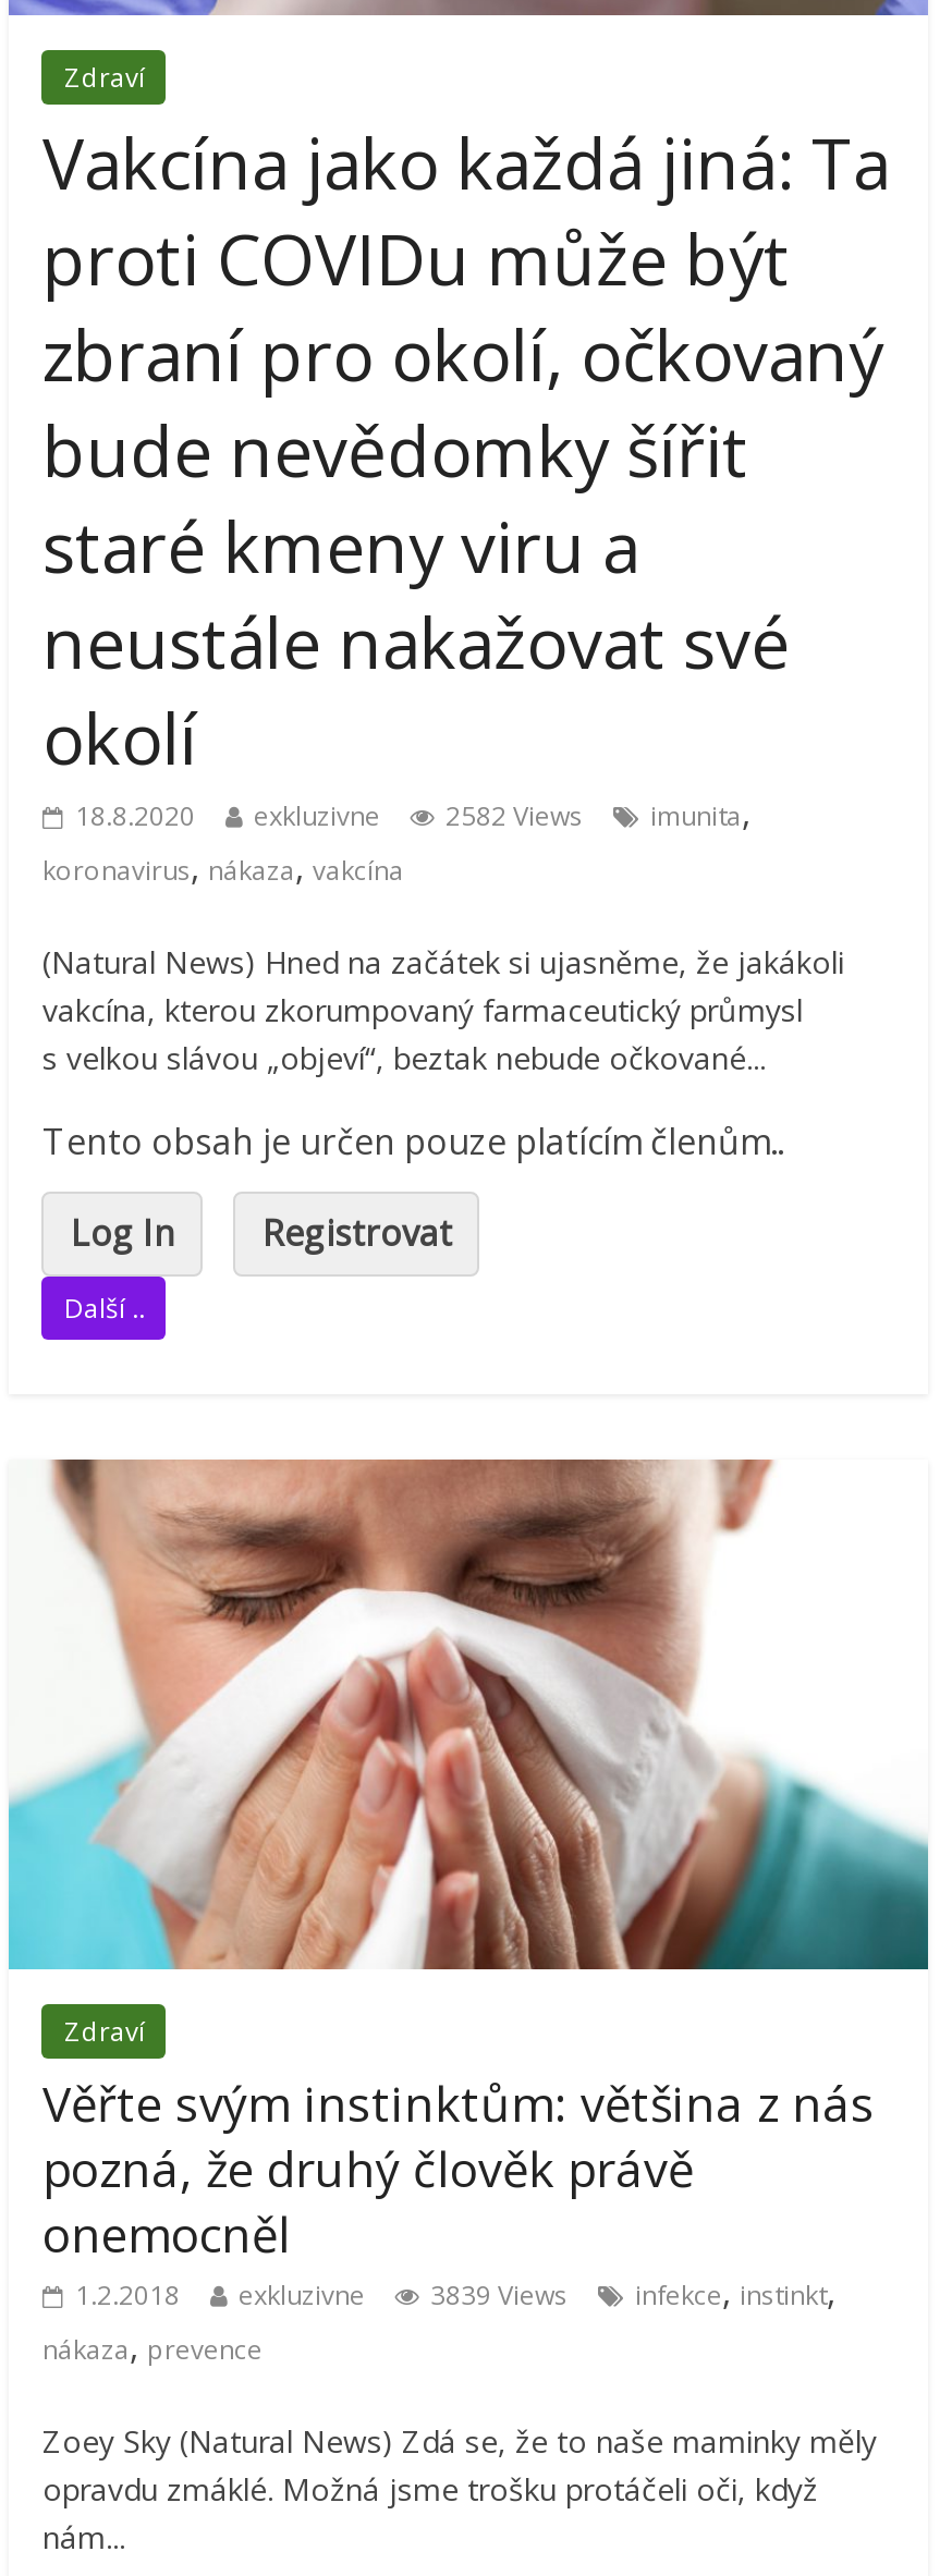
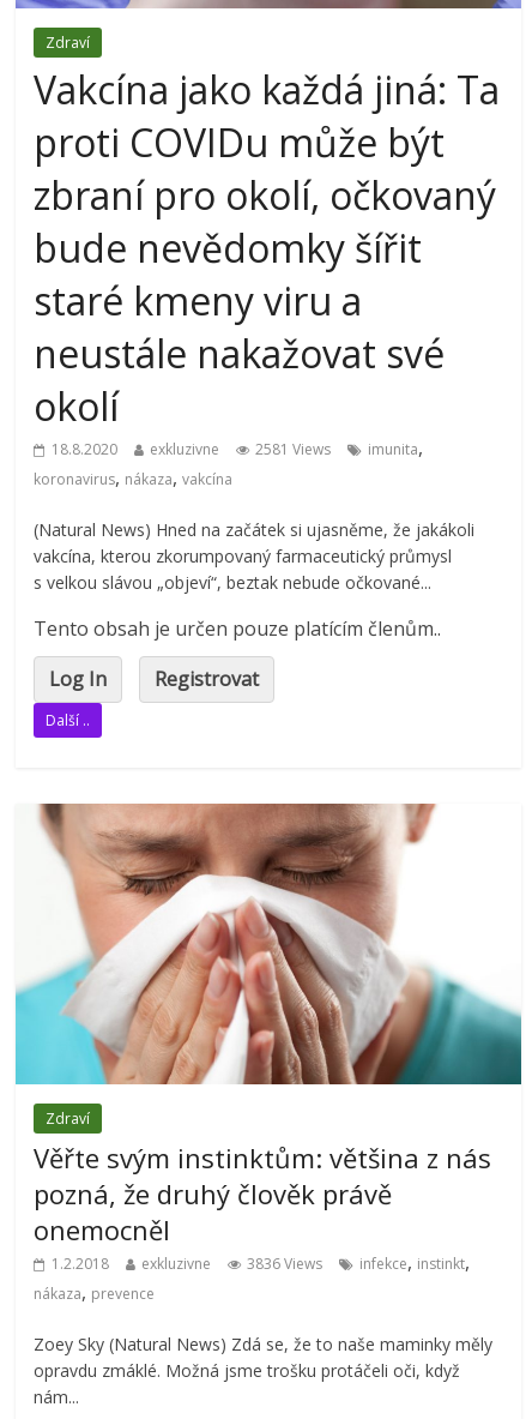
- 18.8.2020 exkluzivne 2582 Views imunita,
+ 18.8.2020 exkluzivne 2581 Views imunita,

- 1.2.2018 exkluzivne 3839 Views infekce, instinkt,
+ 1.2.2018 exkluzivne 3836 Views infekce, instinkt,
